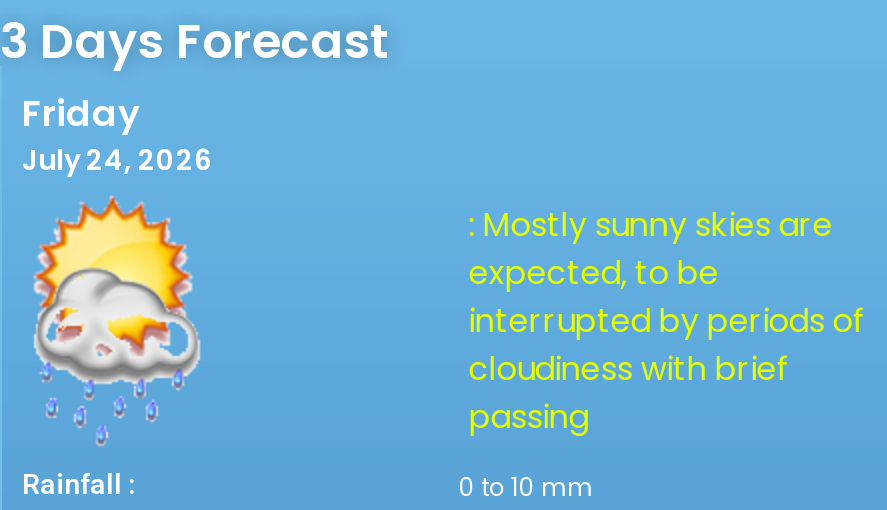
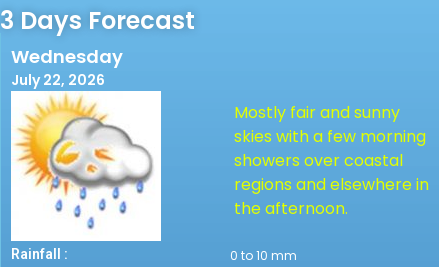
- Friday
- July 24, 2026
+ Wednesday
+ July 22, 2026

- [image]
+ [image]

- : Mostly sunny skies are
- expected, to be
- interrupted by periods of
- cloudiness with brief
- passing
+ Mostly fair and sunny
+ skies with a few morning
+ showers over coastal
+ regions and elsewhere in
+ the afternoon.
